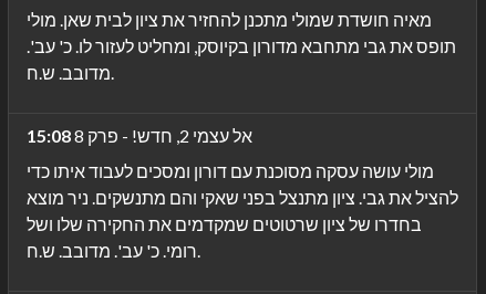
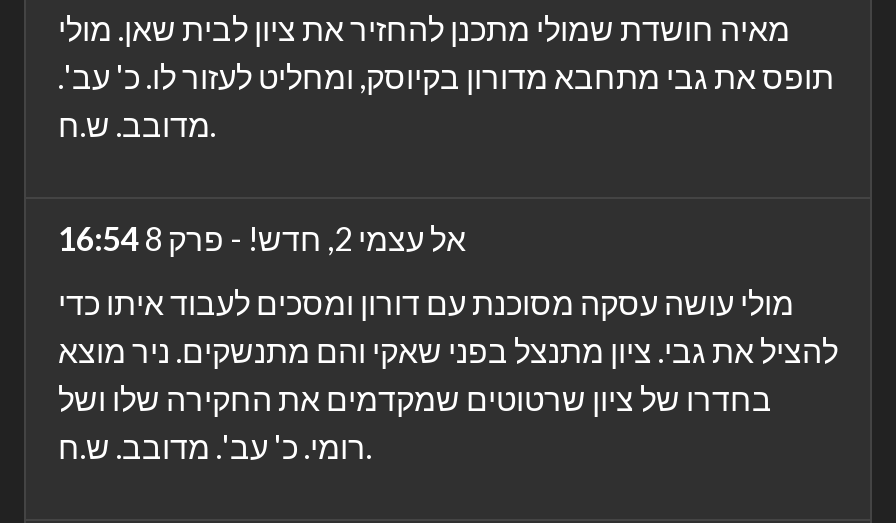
- 15:08
+ 16:54
